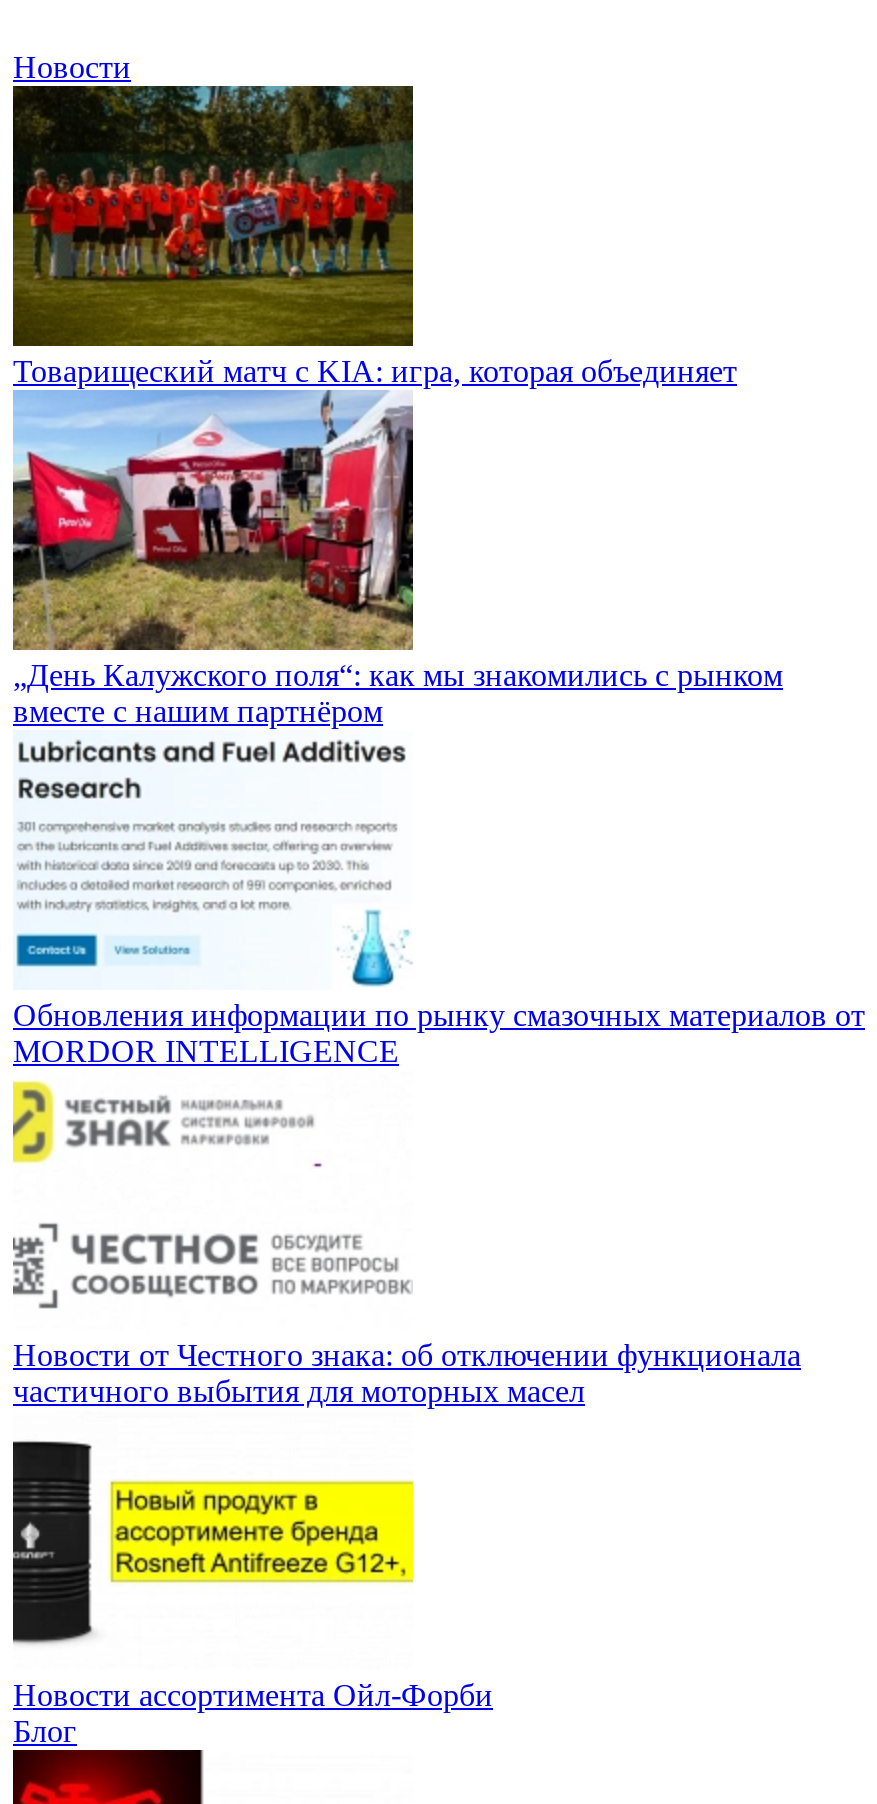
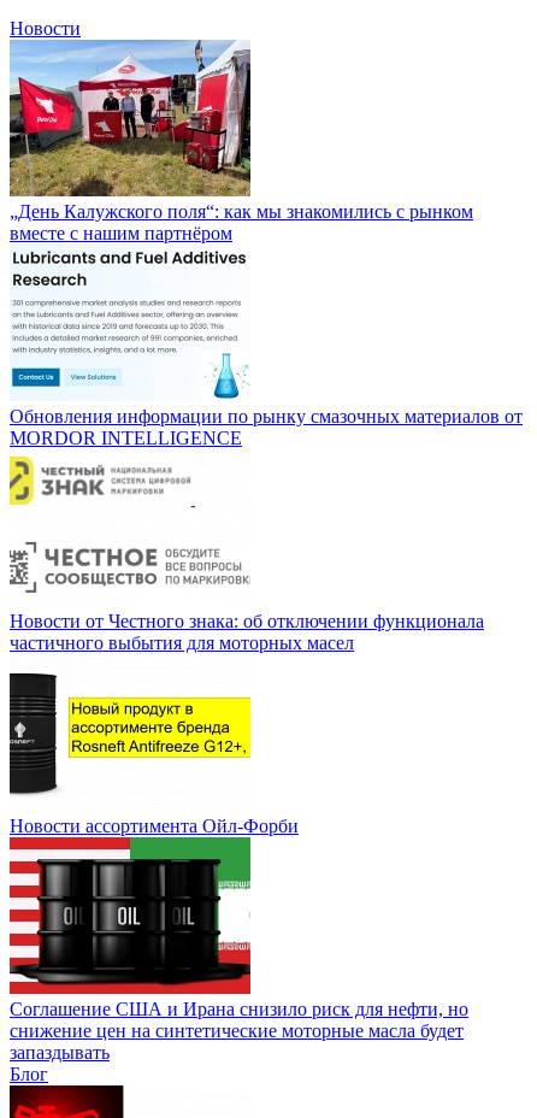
- [image]
- Товарищеский матч с KIA: игра, которая объединяет

moved up: [image] | „День Калужского поля“: как мы знакомились с рынком | вместе с нашим партнёром | Обновления информации по рынку смазочных материалов от | MORDOR INTELLIGENCE | Новости от Честного знака: об отключении функционала | частичного выбытия для моторных масел | Новости ассортимента Ойл-Форби

+ [image]
+ Соглашение США и Ирана снизило риск для нефти, но
+ снижение цен на синтетические моторные масла будет
+ запаздывать
